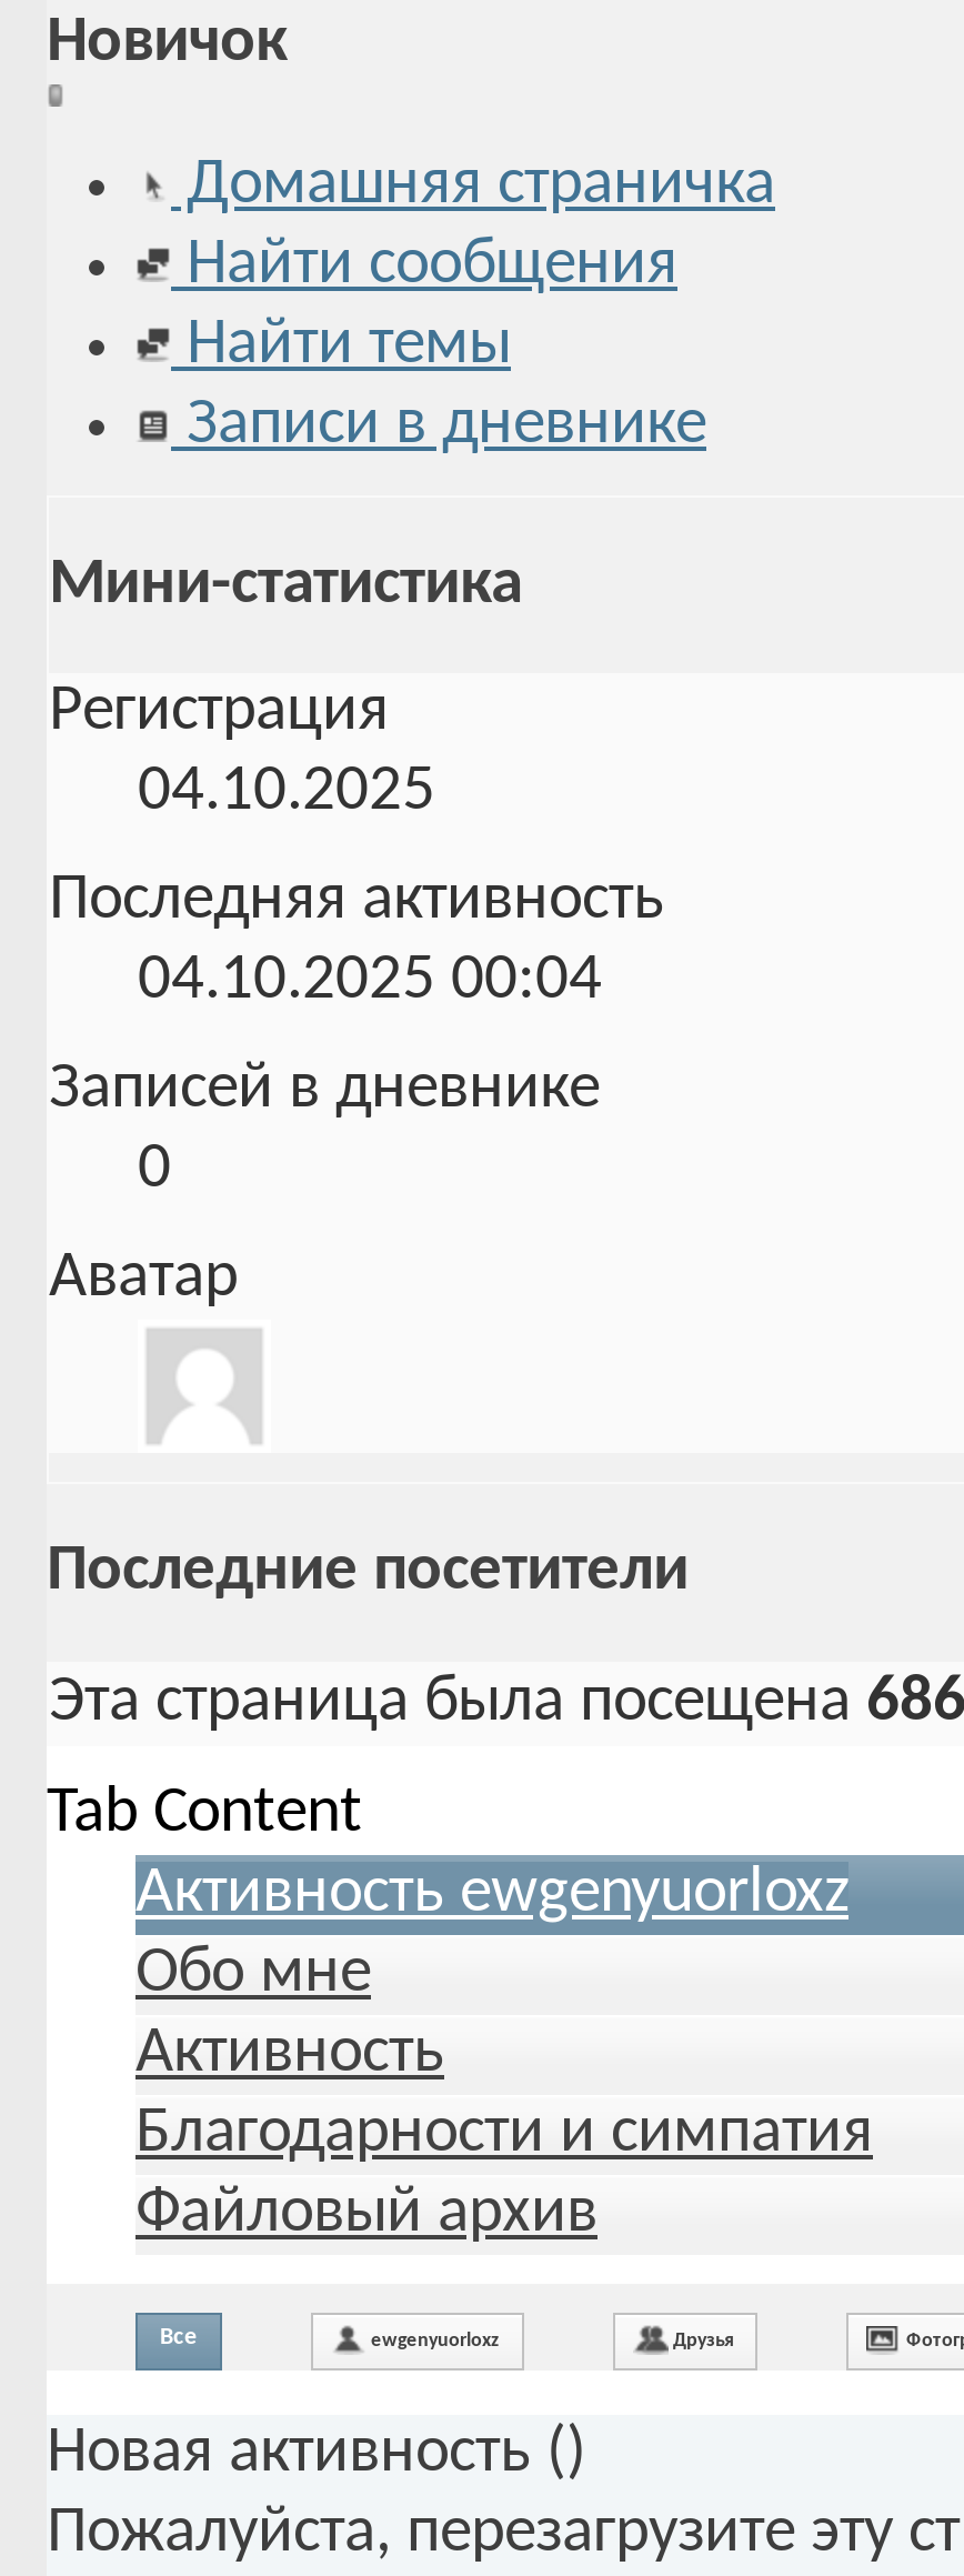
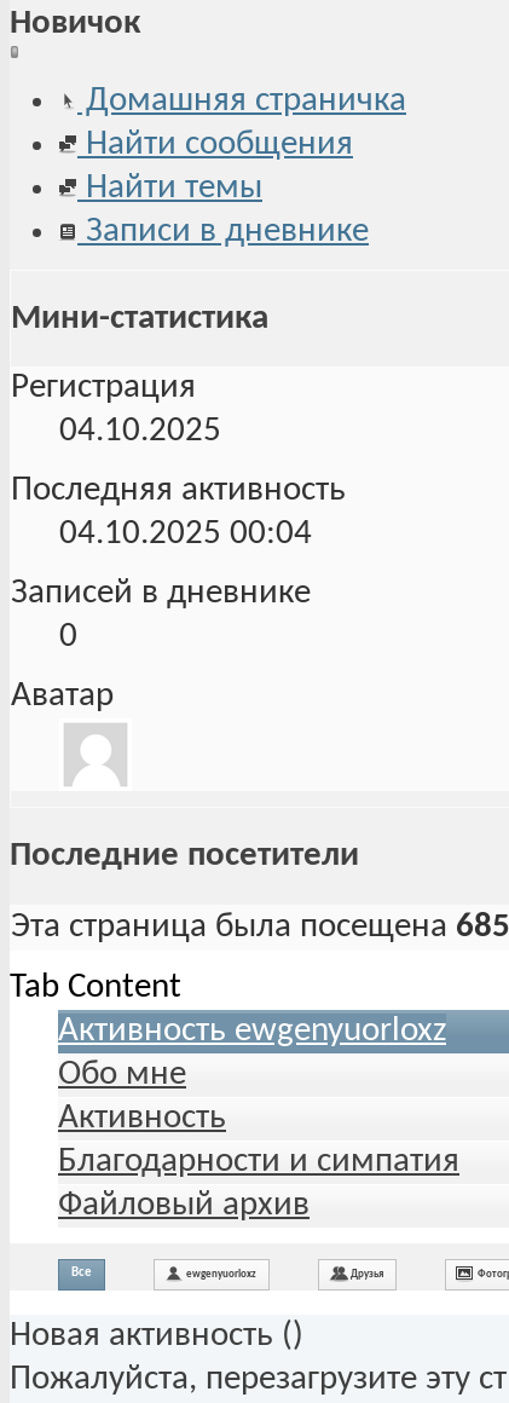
- Эта страница была посещена 686
+ Эта страница была посещена 685
